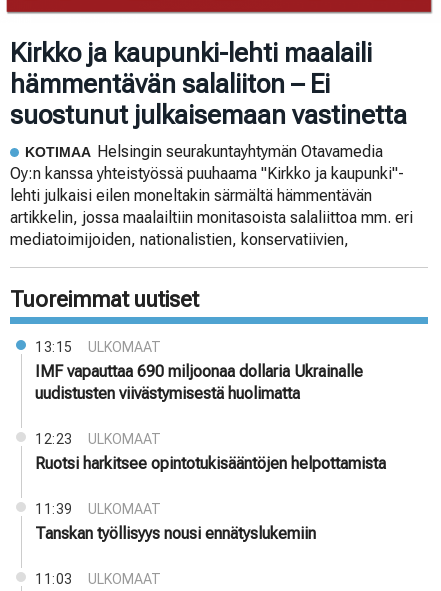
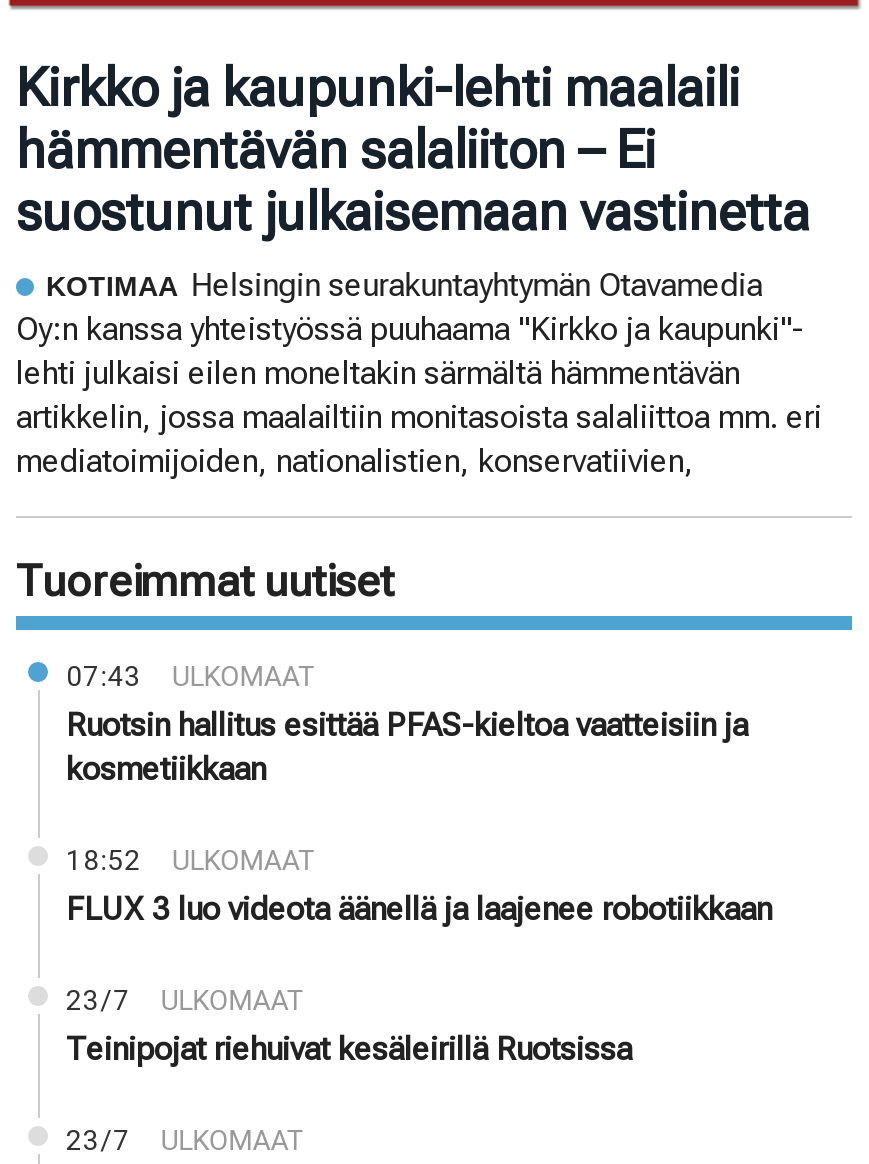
- 13:15 ULKOMAAT
+ 07:43 ULKOMAAT

- IMF vapauttaa 690 miljoonaa dollaria Ukrainalle
- uudistusten viivästymisestä huolimatta
+ Ruotsin hallitus esittää PFAS-kieltoa vaatteisiin ja
+ kosmetiikkaan

- 12:23 ULKOMAAT
+ 18:52 ULKOMAAT

- Ruotsi harkitsee opintotukisääntöjen helpottamista
+ FLUX 3 luo videota äänellä ja laajenee robotiikkaan

- 11:39 ULKOMAAT
+ 23/7 ULKOMAAT

- Tanskan työllisyys nousi ennätyslukemiin
+ Teinipojat riehuivat kesäleirillä Ruotsissa

- 11:03 ULKOMAAT
+ 23/7 ULKOMAAT
